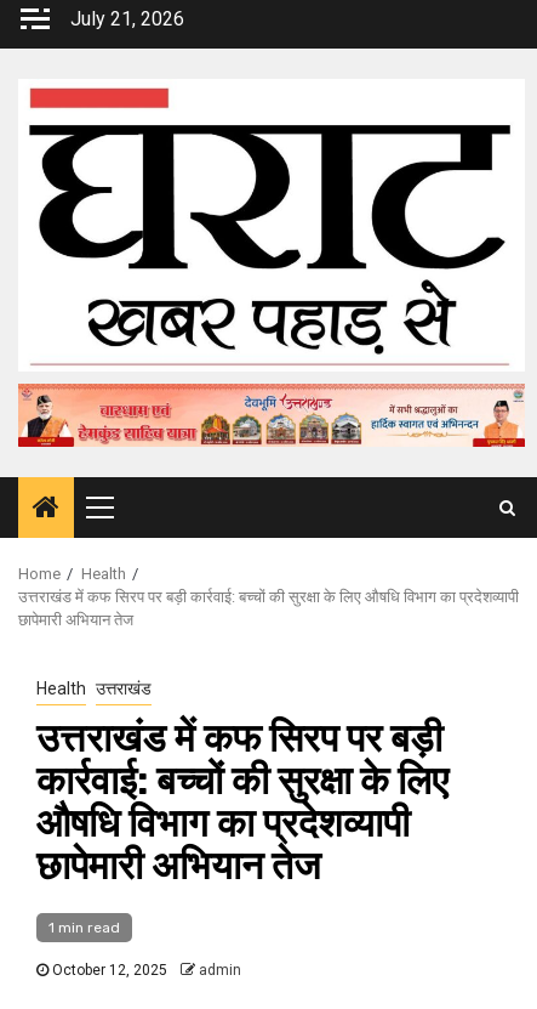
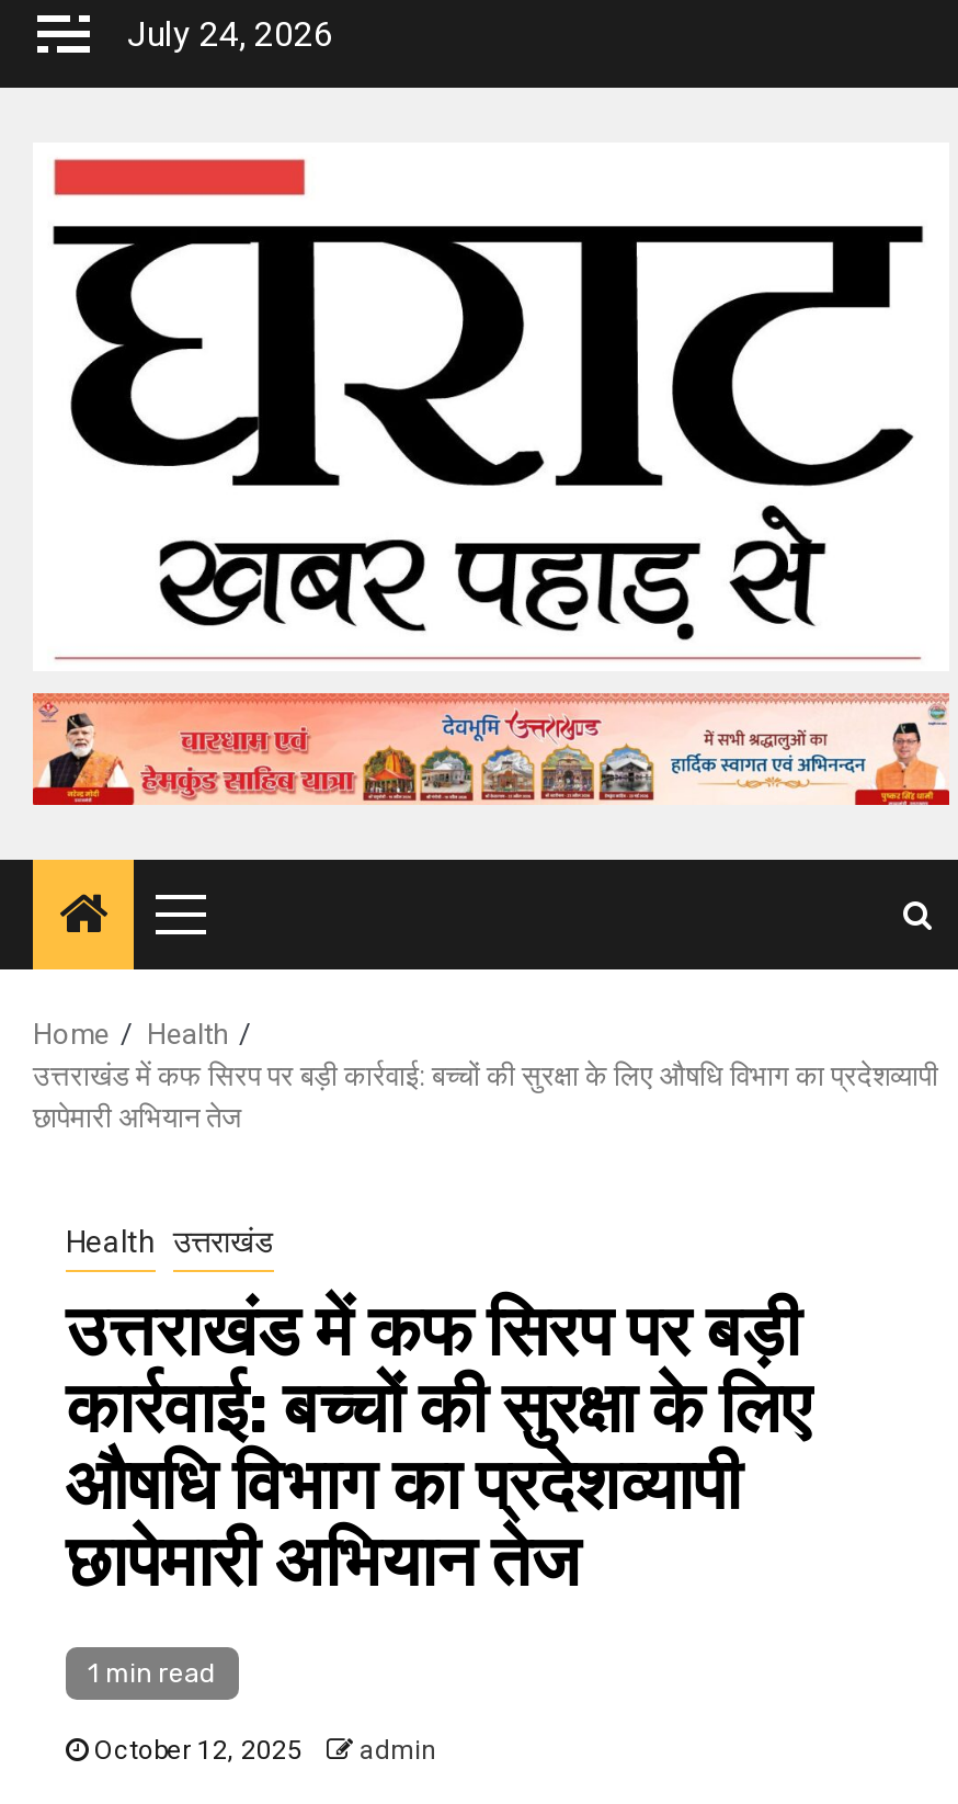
- July 21, 2026
+ July 24, 2026
